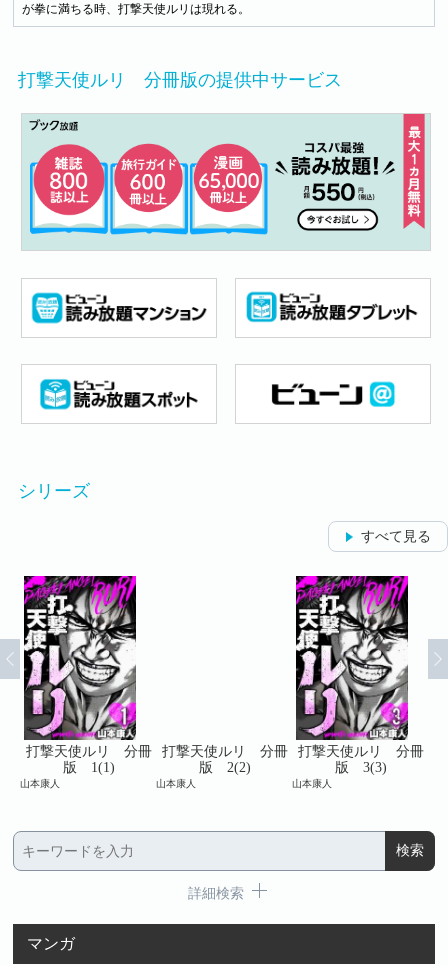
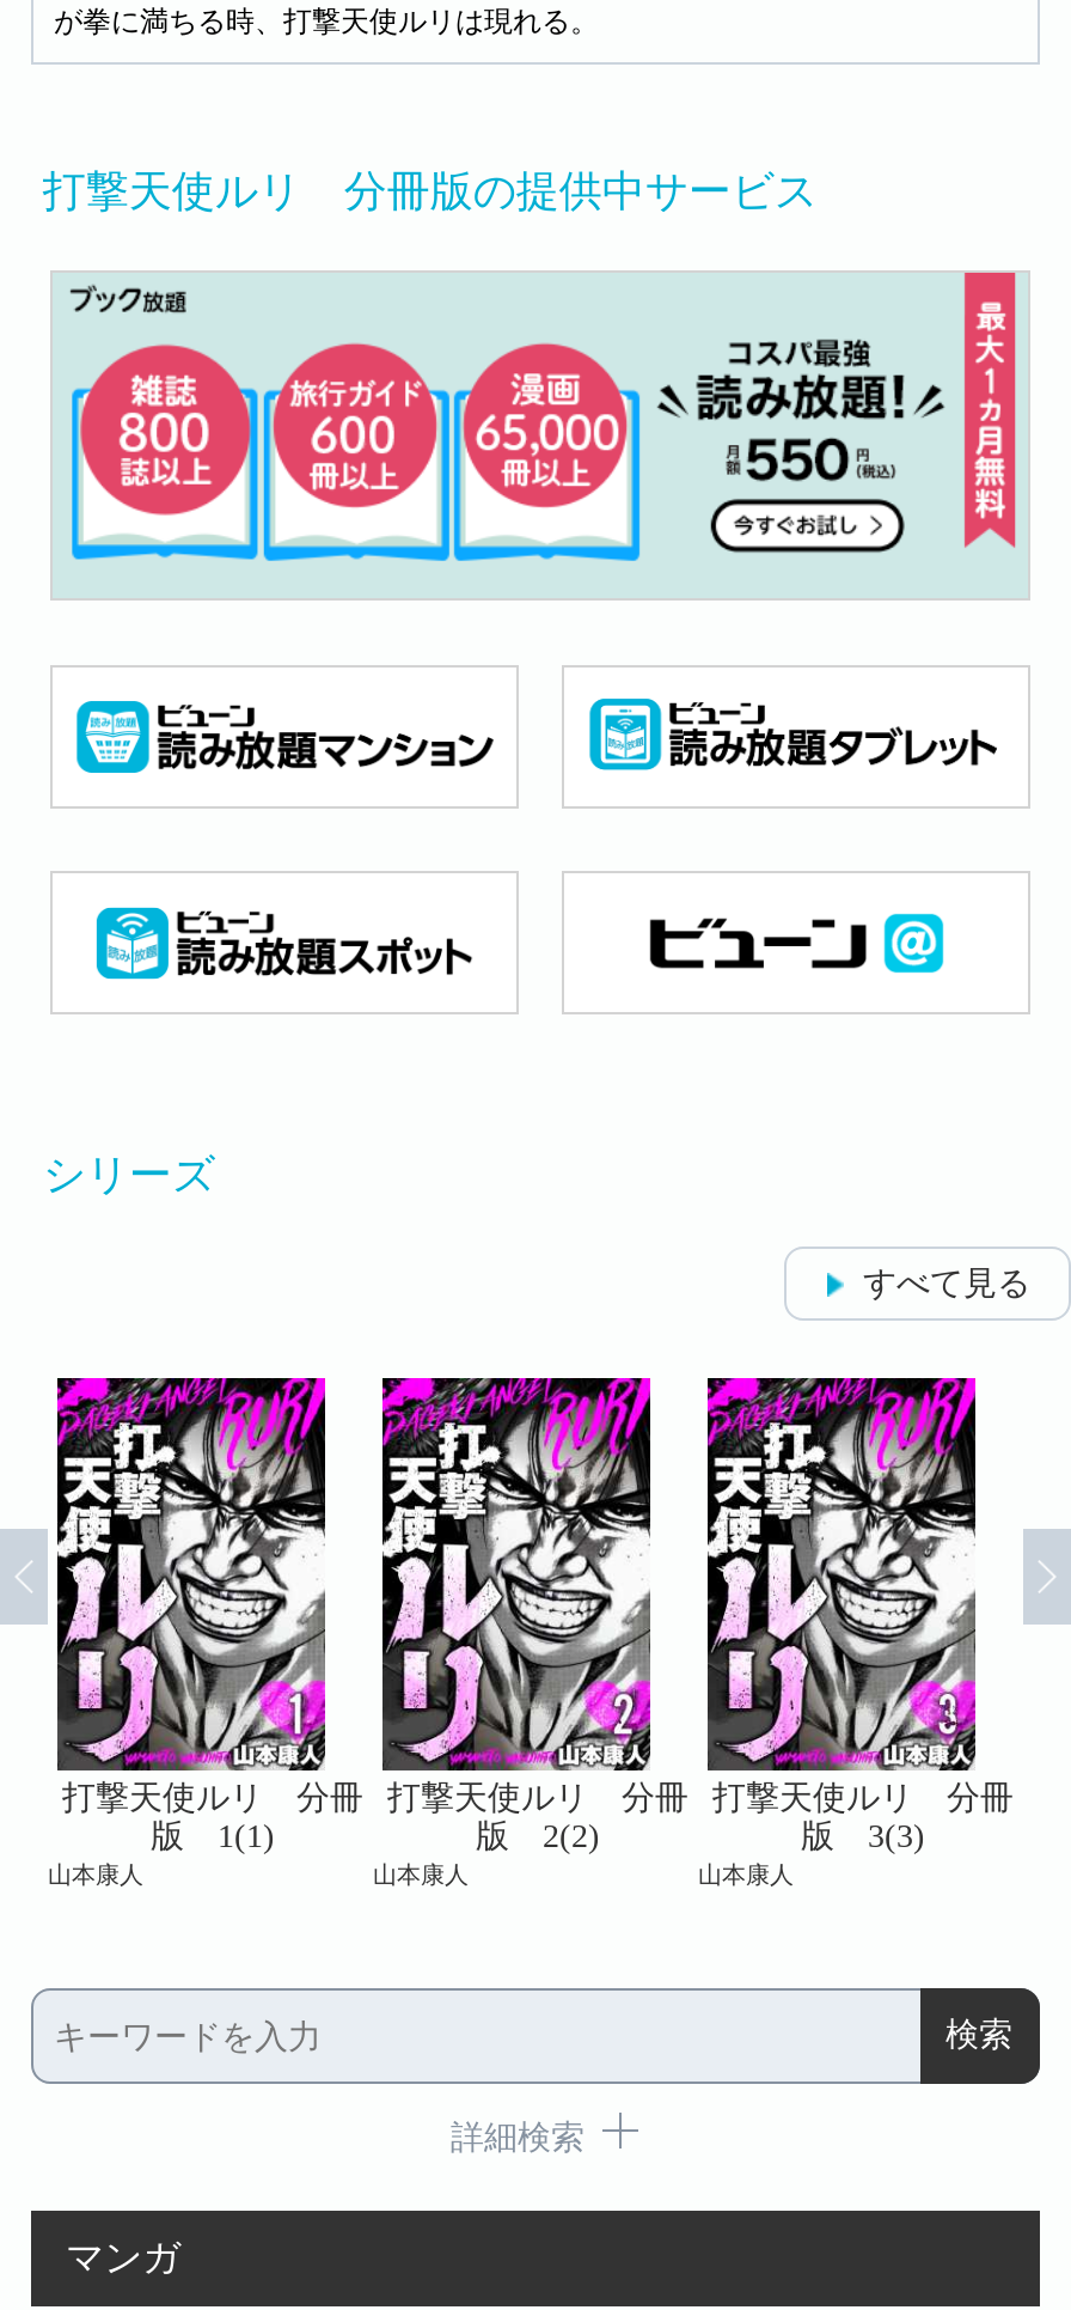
+ [image]
